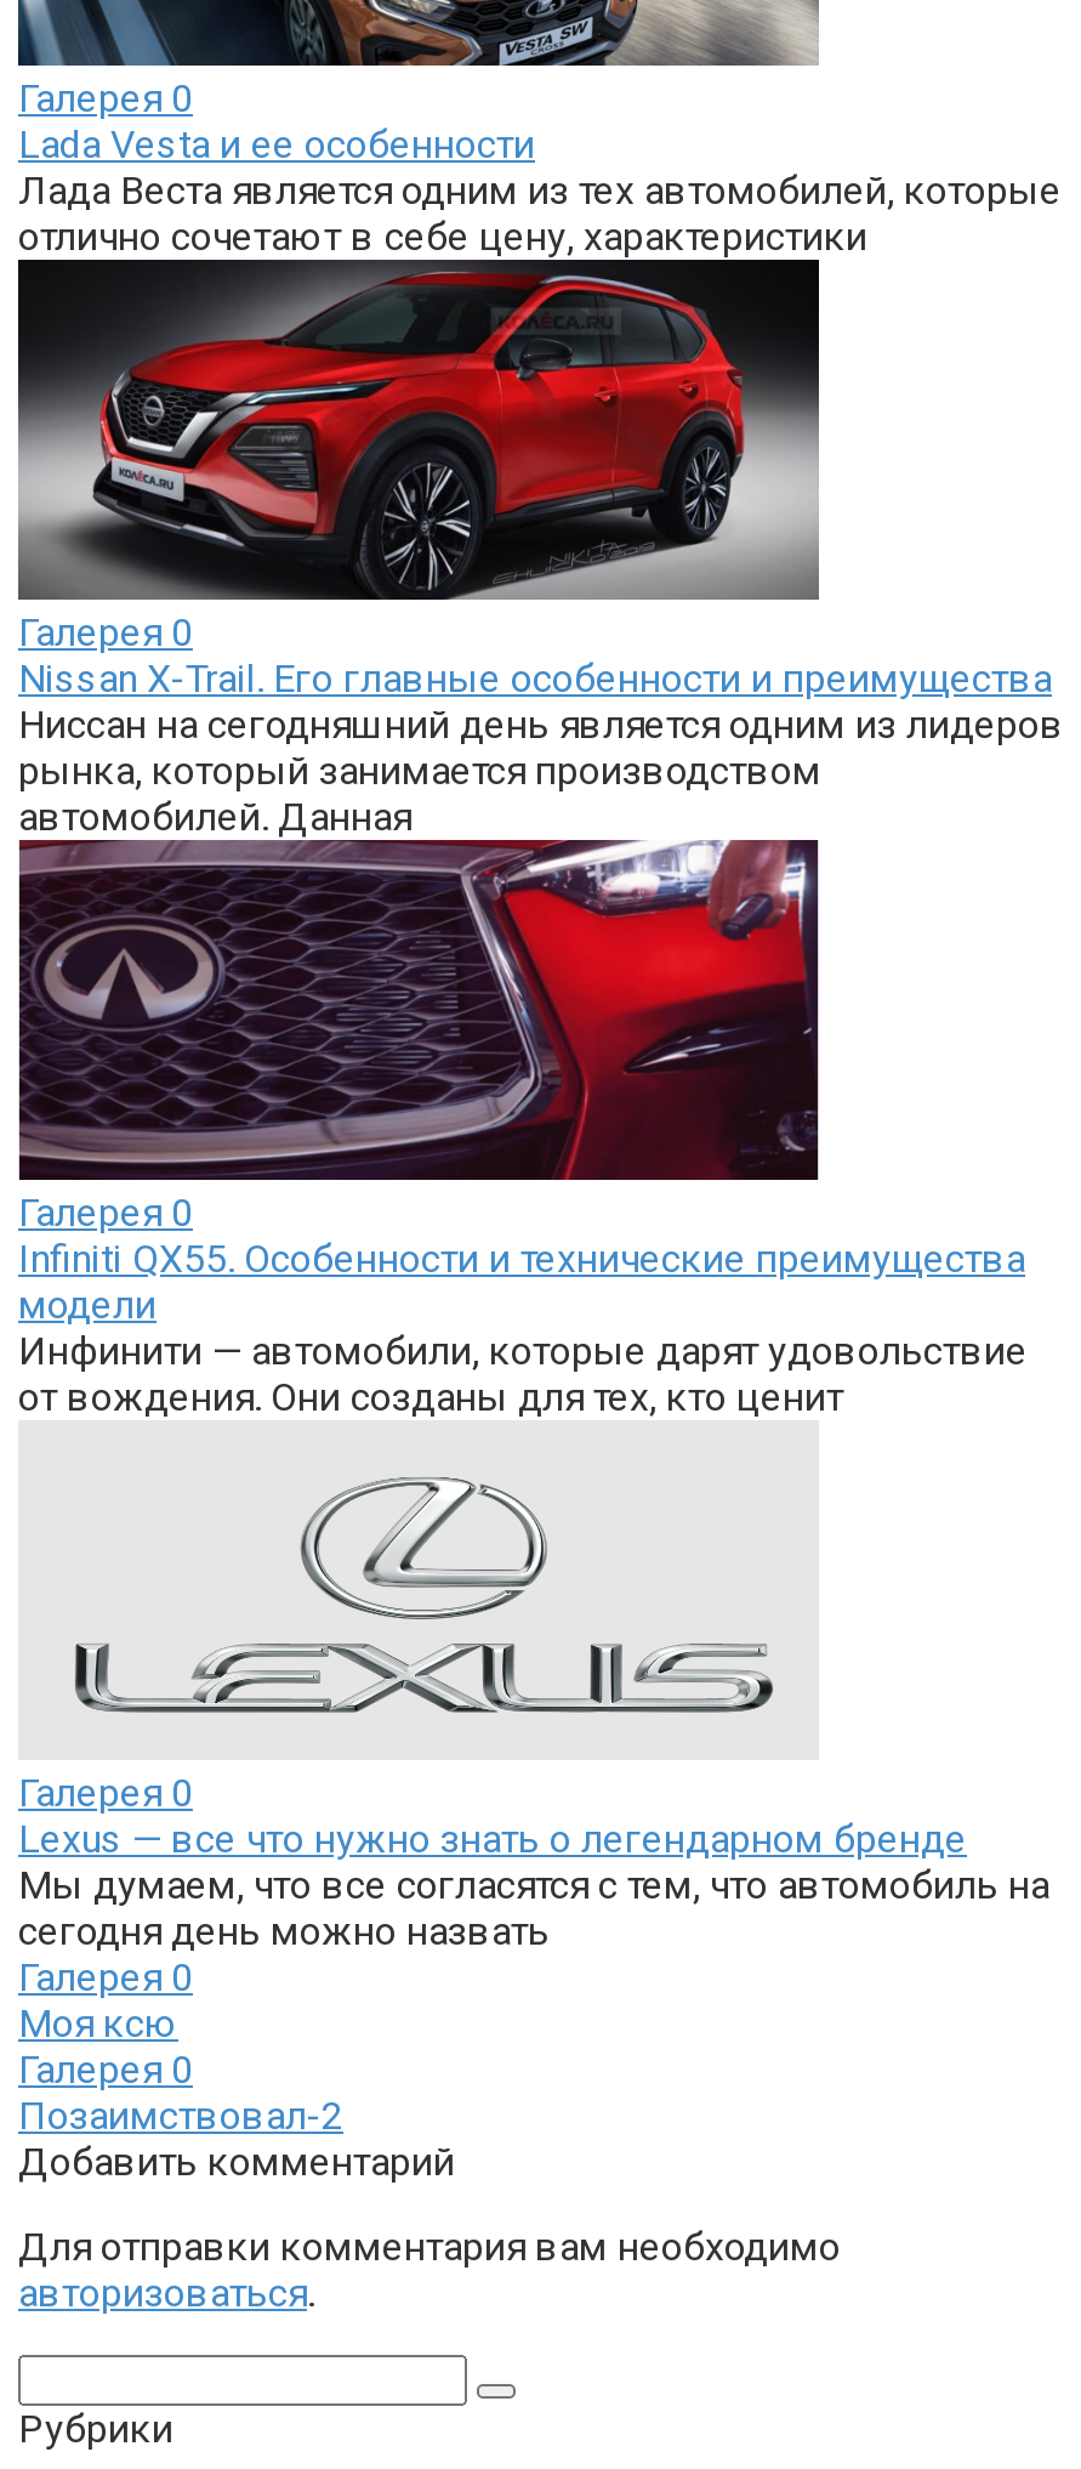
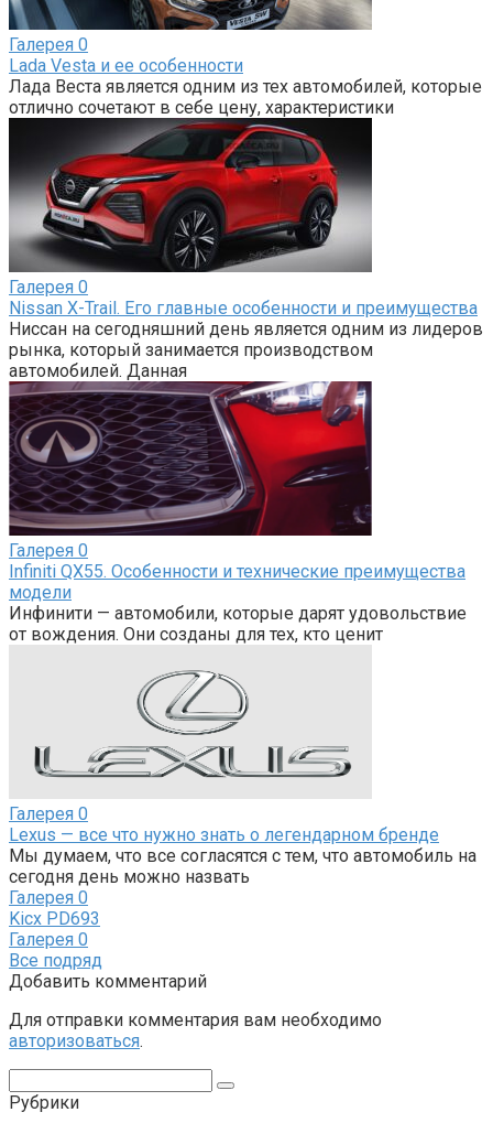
- Моя ксю
+ Kicx PD693

- Позаимствовал-2
+ Все подряд
